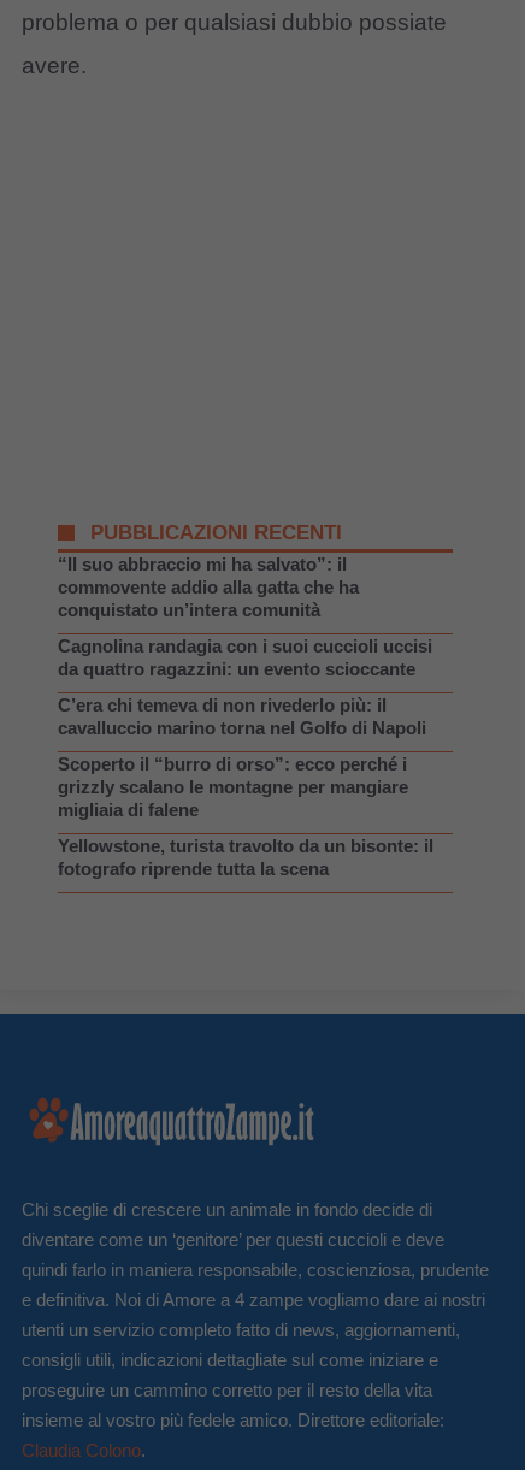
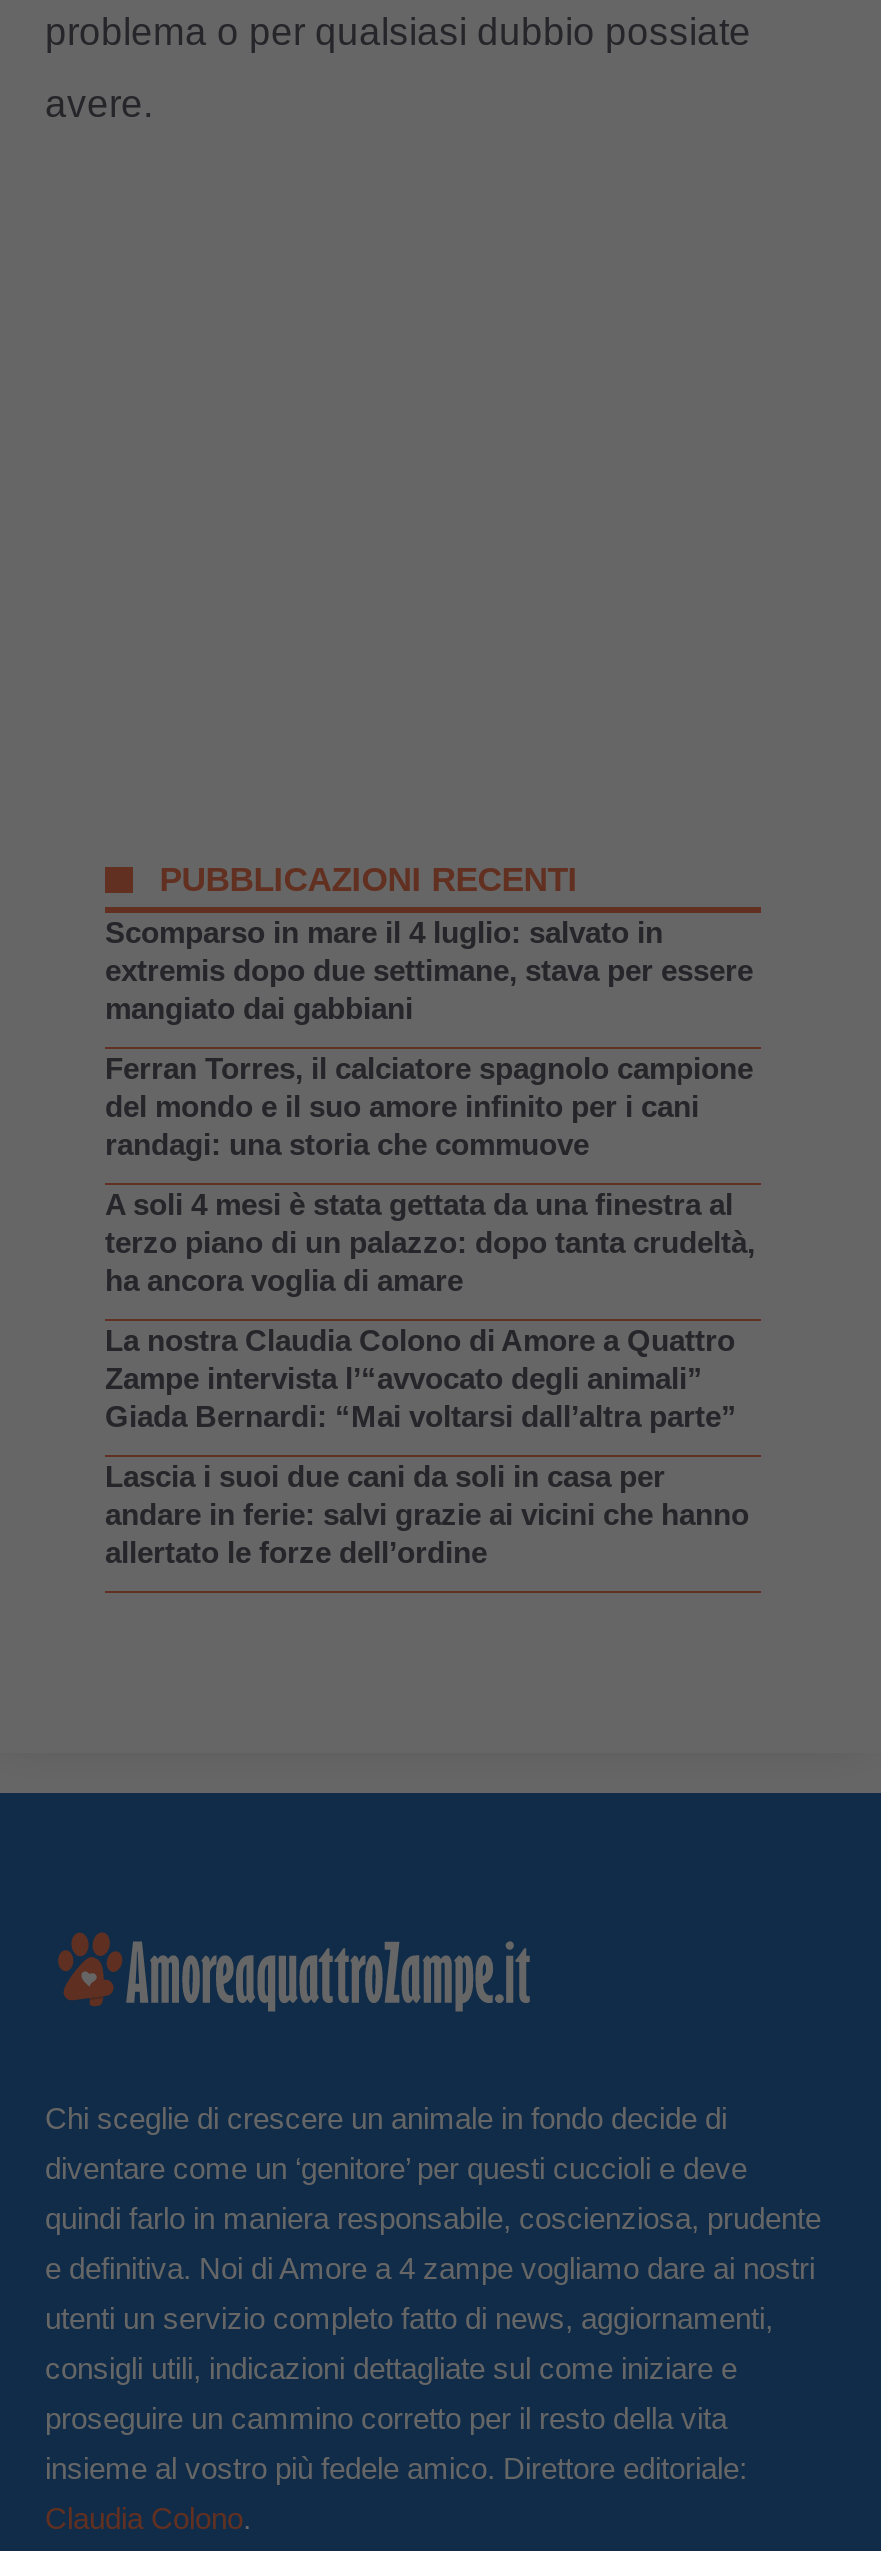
- “Il suo abbraccio mi ha salvato”: il
- commovente addio alla gatta che ha
- conquistato un’intera comunità
+ Scomparso in mare il 4 luglio: salvato in
+ extremis dopo due settimane, stava per essere
+ mangiato dai gabbiani

- Cagnolina randagia con i suoi cuccioli uccisi
- da quattro ragazzini: un evento scioccante
+ Ferran Torres, il calciatore spagnolo campione
+ del mondo e il suo amore infinito per i cani
+ randagi: una storia che commuove

- C’era chi temeva di non rivederlo più: il
- cavalluccio marino torna nel Golfo di Napoli
+ A soli 4 mesi è stata gettata da una finestra al
+ terzo piano di un palazzo: dopo tanta crudeltà,
+ ha ancora voglia di amare

- Scoperto il “burro di orso”: ecco perché i
- grizzly scalano le montagne per mangiare
- migliaia di falene
+ La nostra Claudia Colono di Amore a Quattro
+ Zampe intervista l’“avvocato degli animali”
+ Giada Bernardi: “Mai voltarsi dall’altra parte”

- Yellowstone, turista travolto da un bisonte: il
- fotografo riprende tutta la scena
+ Lascia i suoi due cani da soli in casa per
+ andare in ferie: salvi grazie ai vicini che hanno
+ allertato le forze dell’ordine
